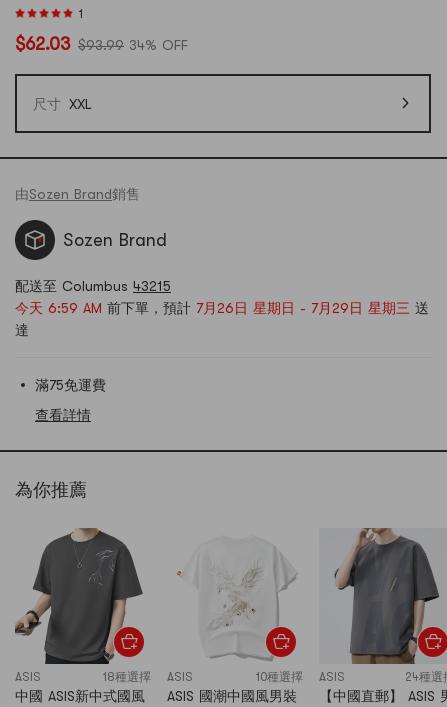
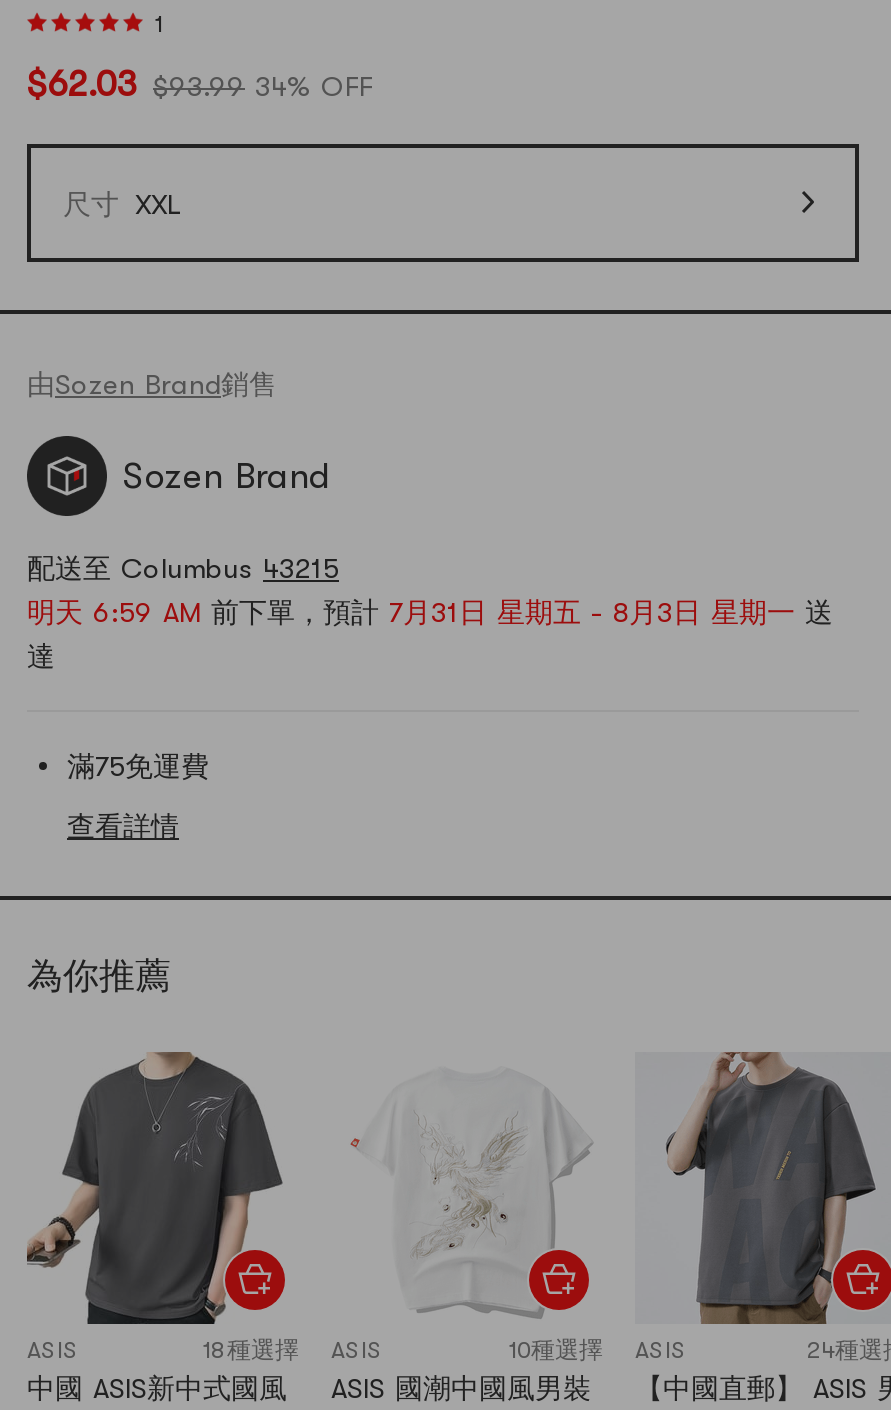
- 今天 6:59 AM前下單，預計7月26日 星期日 - 7月29日 星期三送
+ 明天 6:59 AM前下單，預計7月31日 星期五 - 8月3日 星期一送
